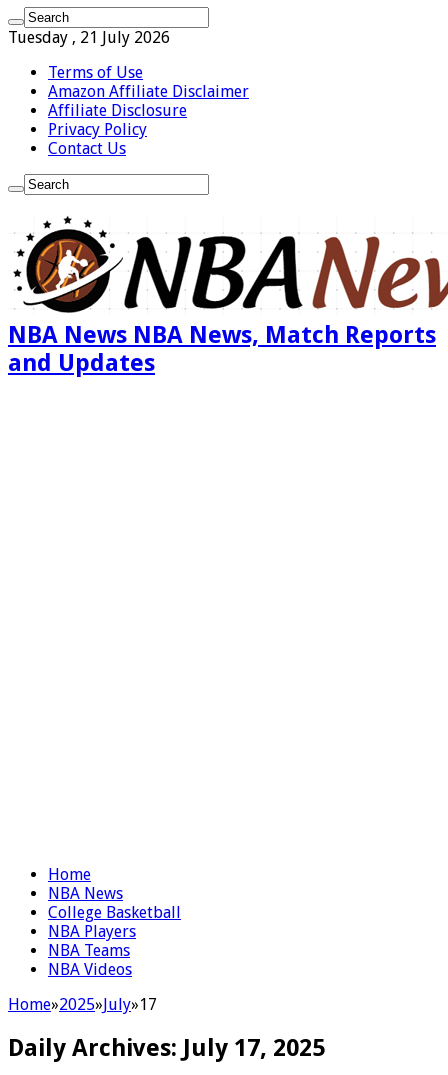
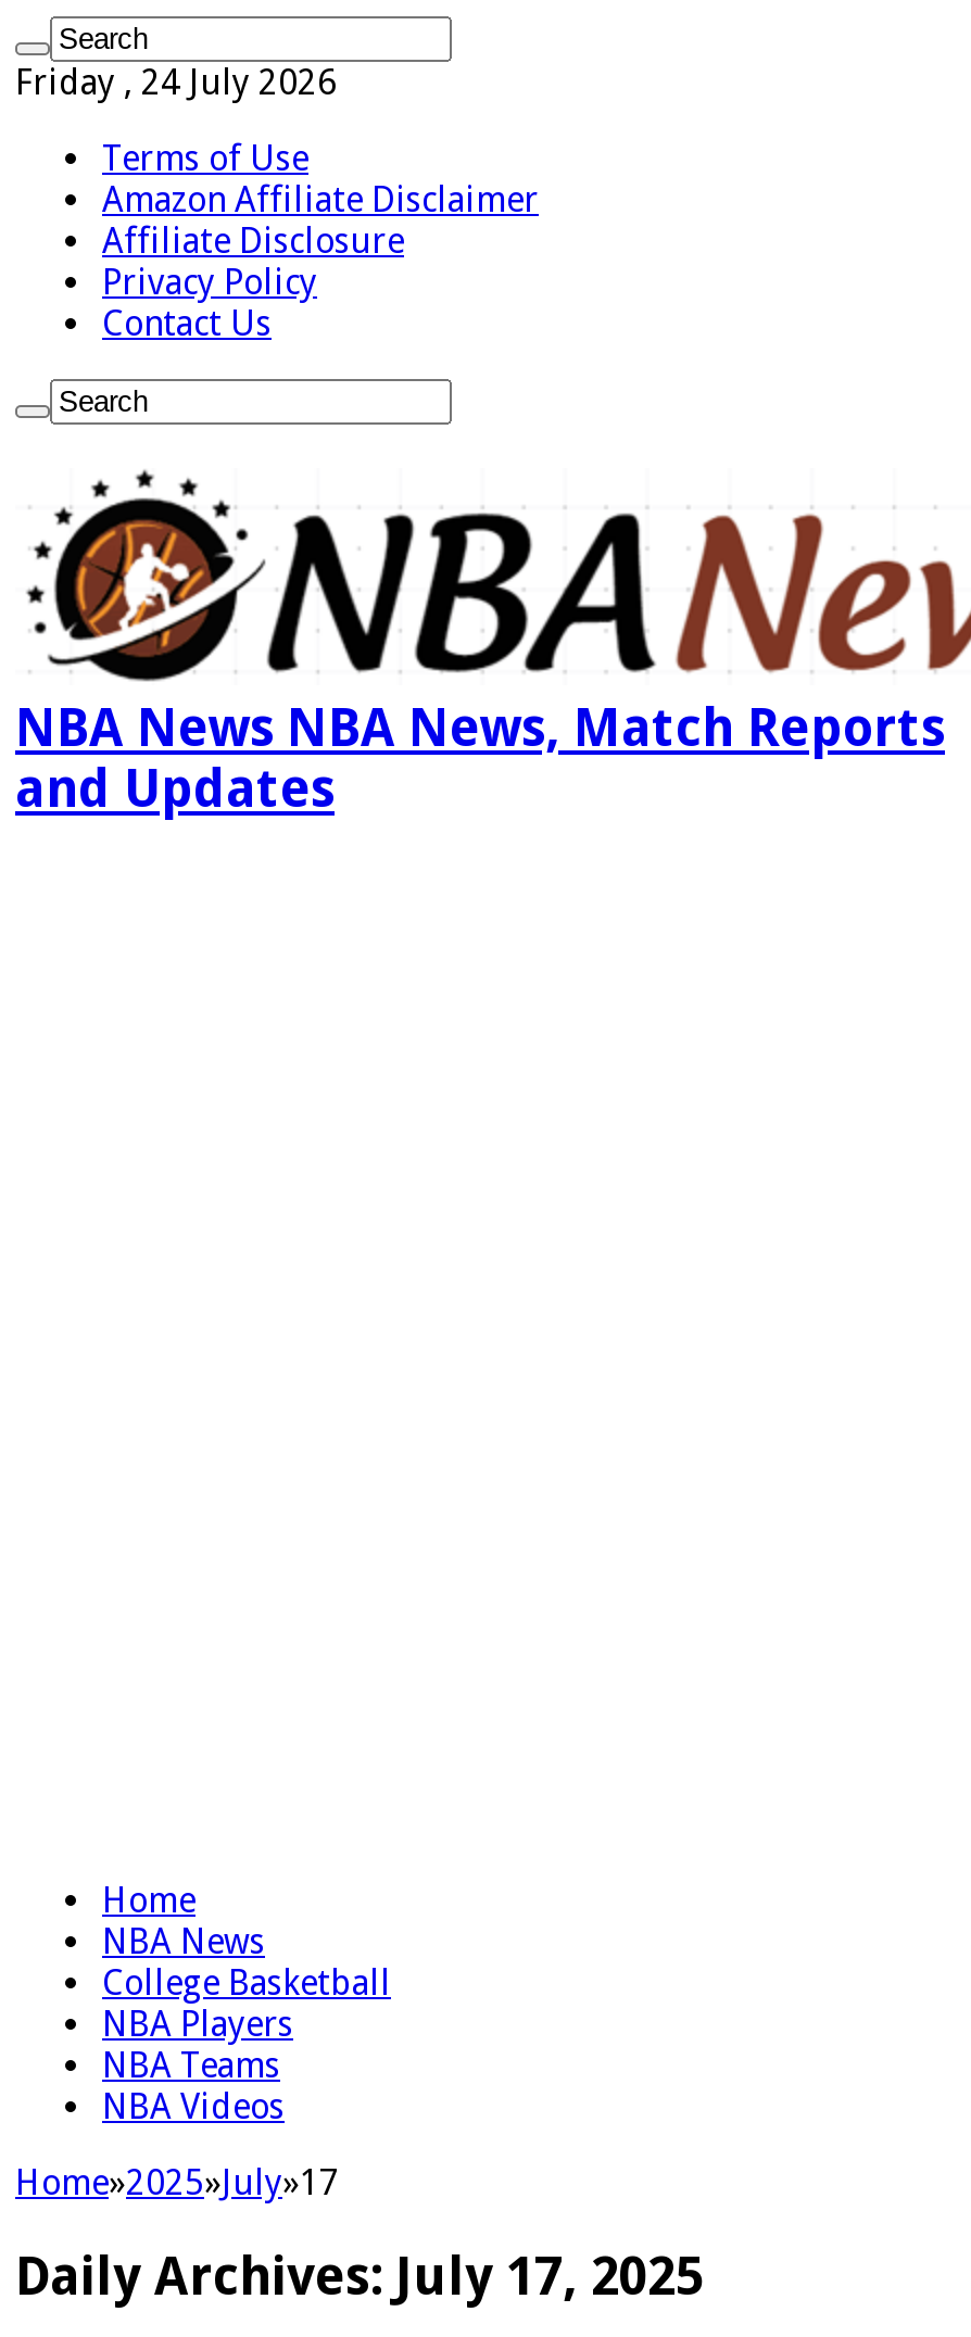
- Tuesday , 21 July 2026
+ Friday , 24 July 2026
